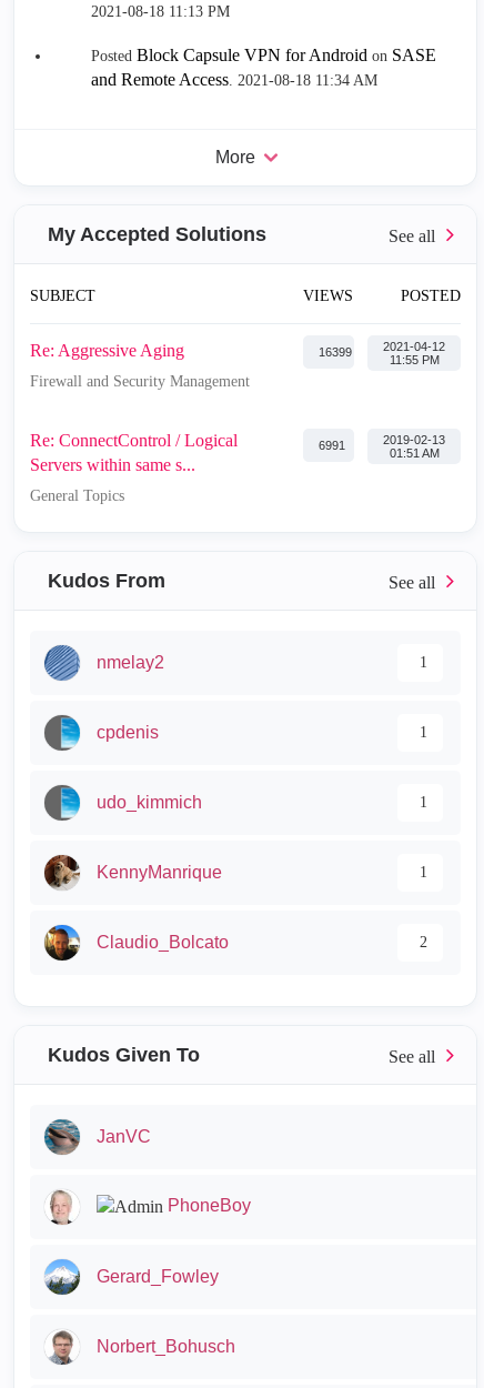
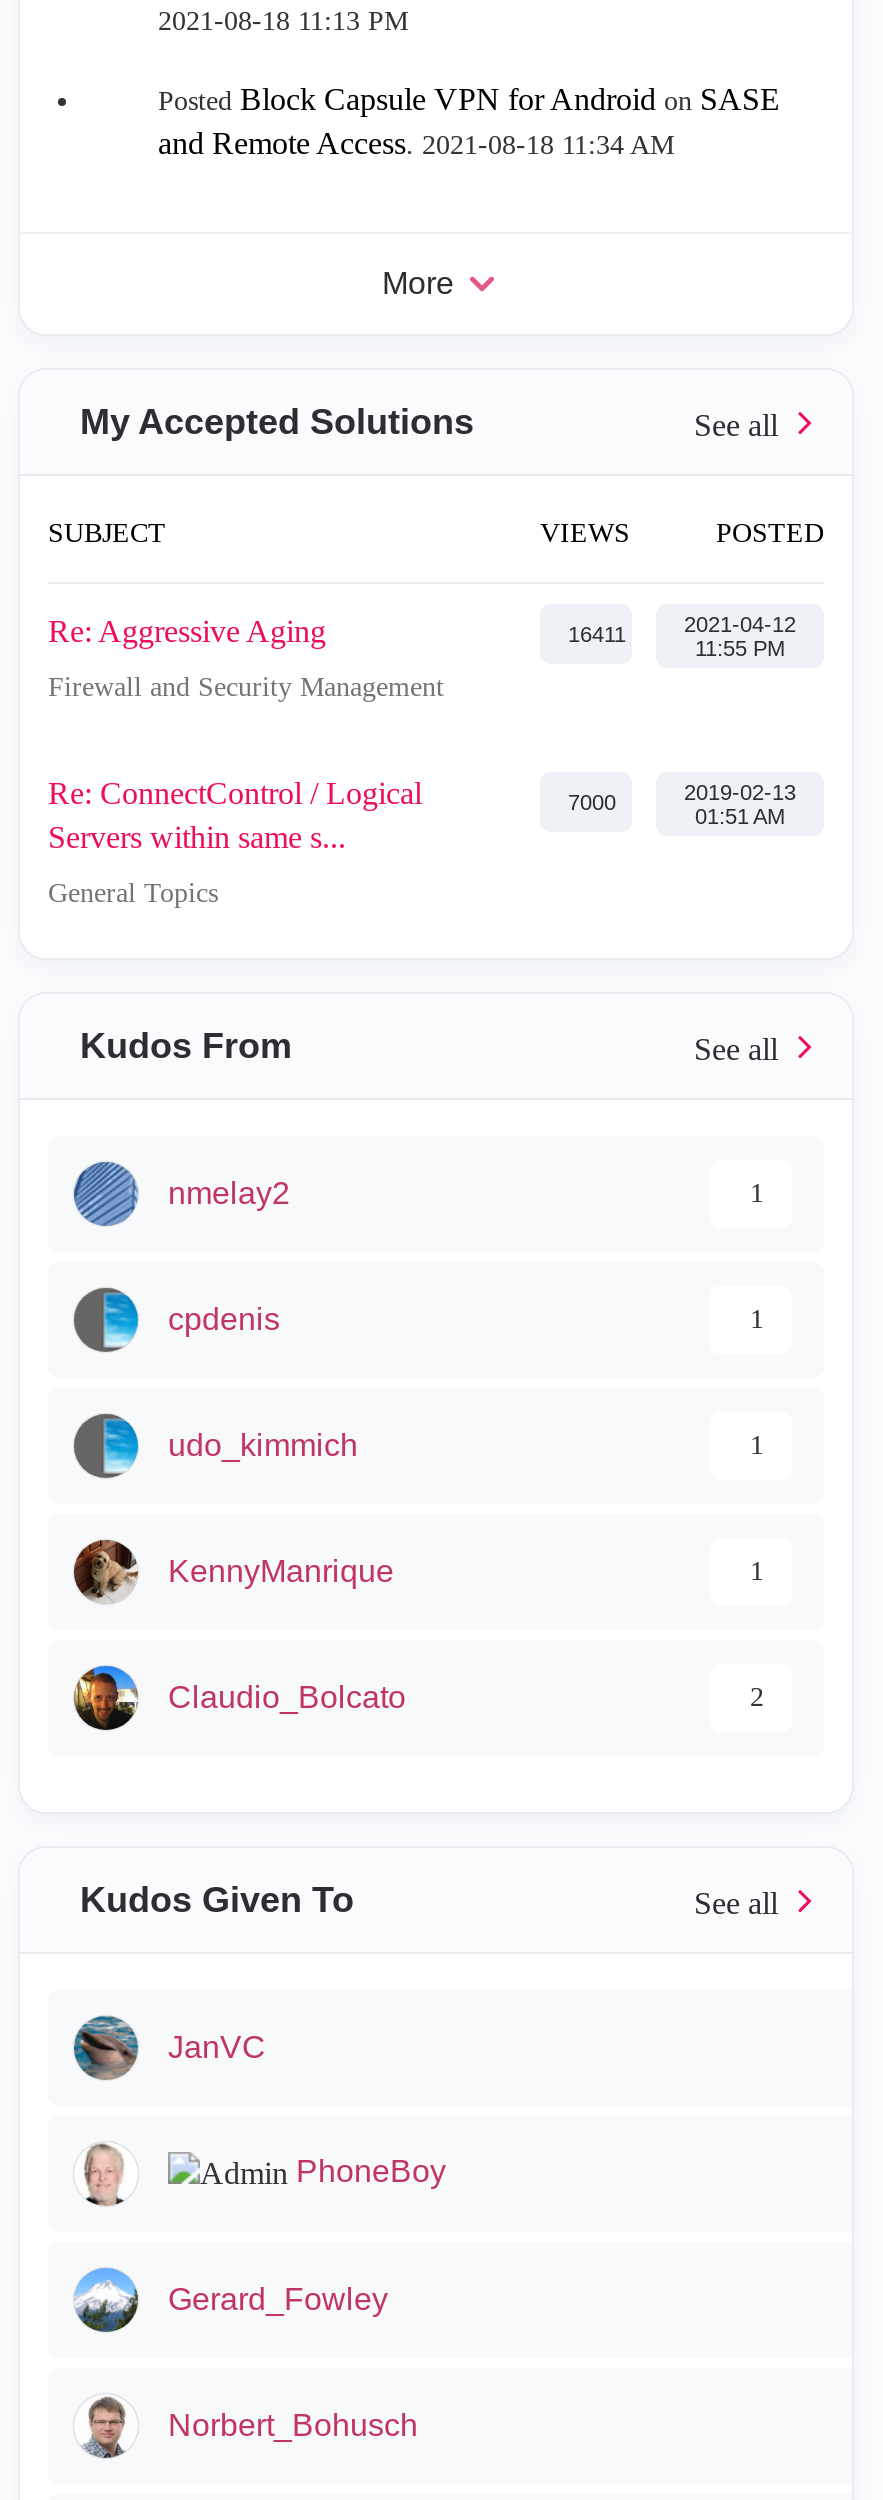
- 16399
+ 16411

- 6991
+ 7000
